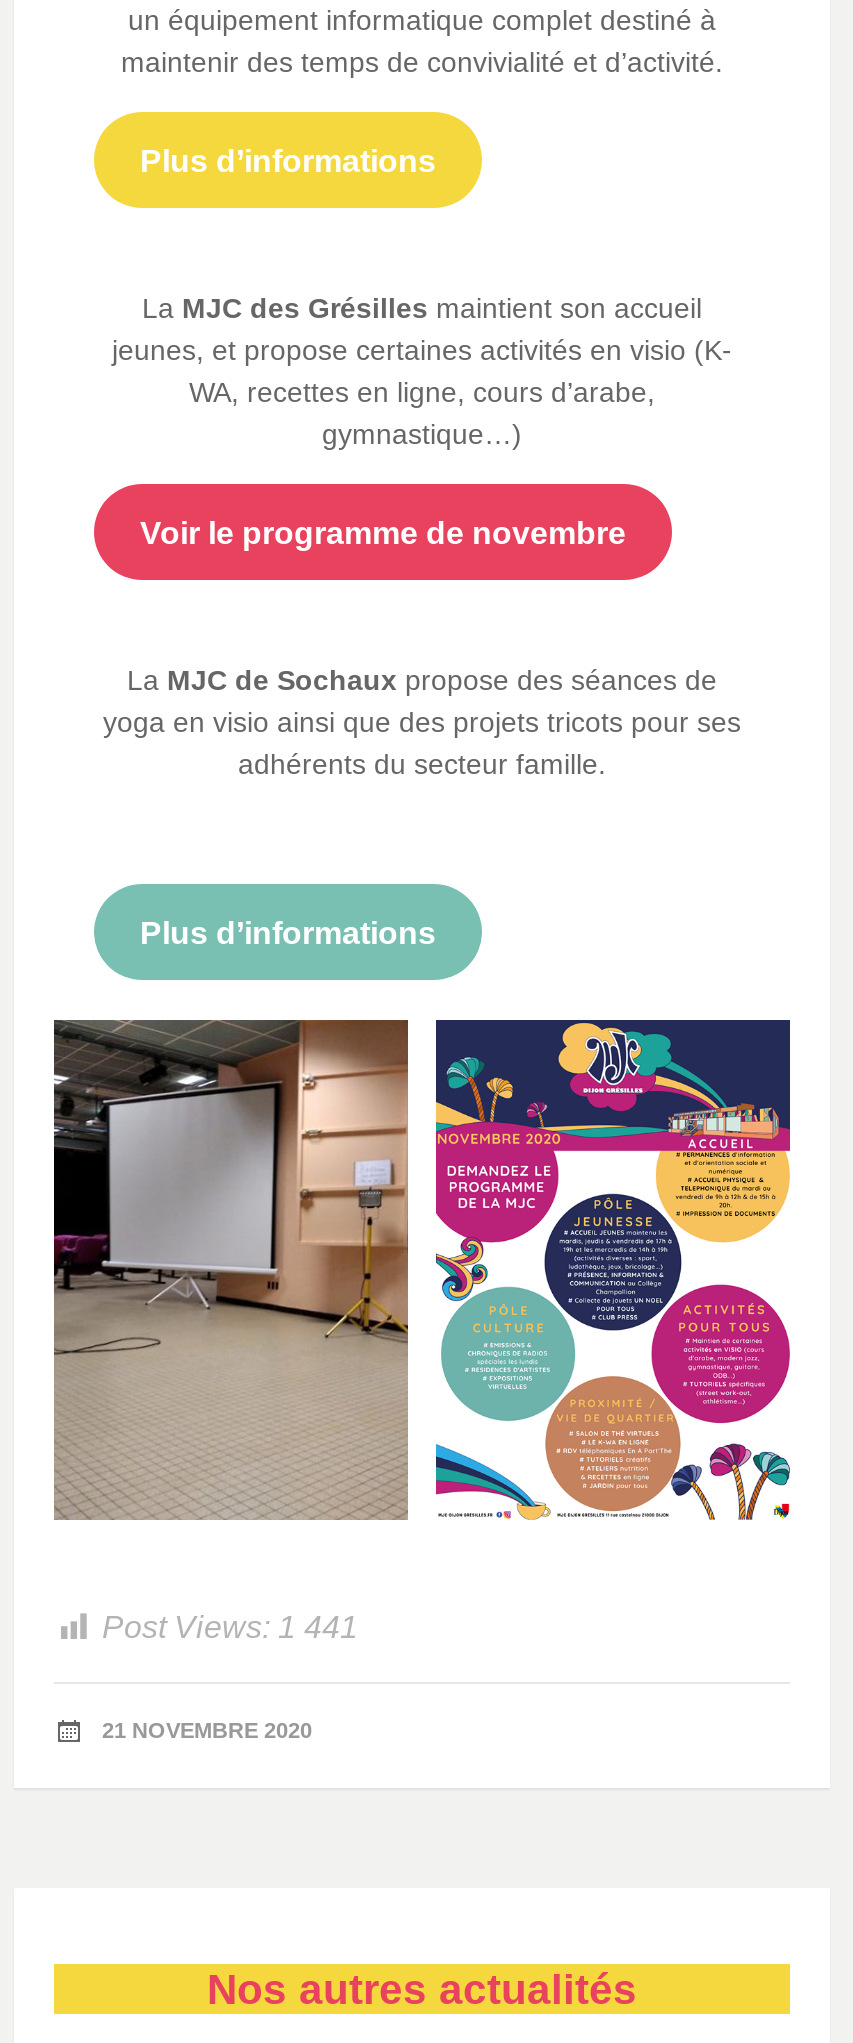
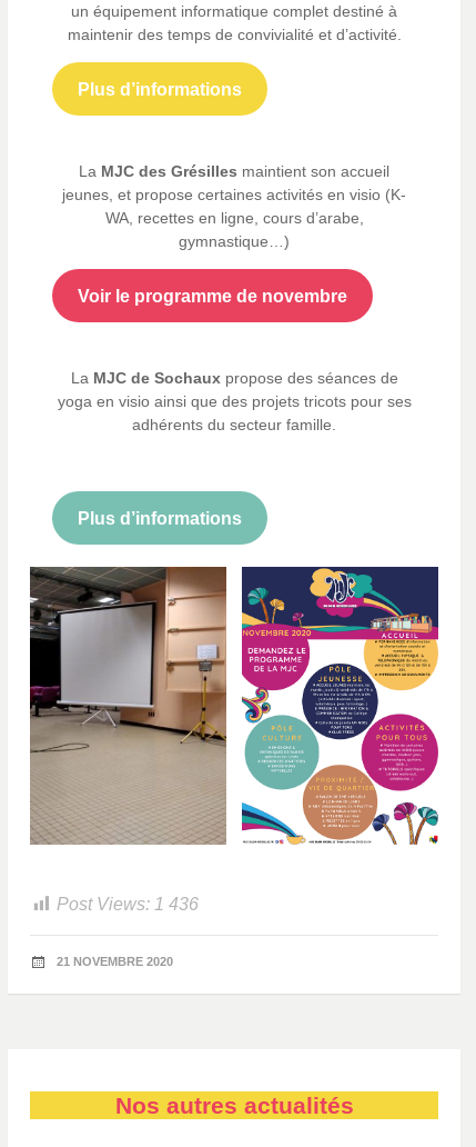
- Post Views: 1 441
+ Post Views: 1 436
